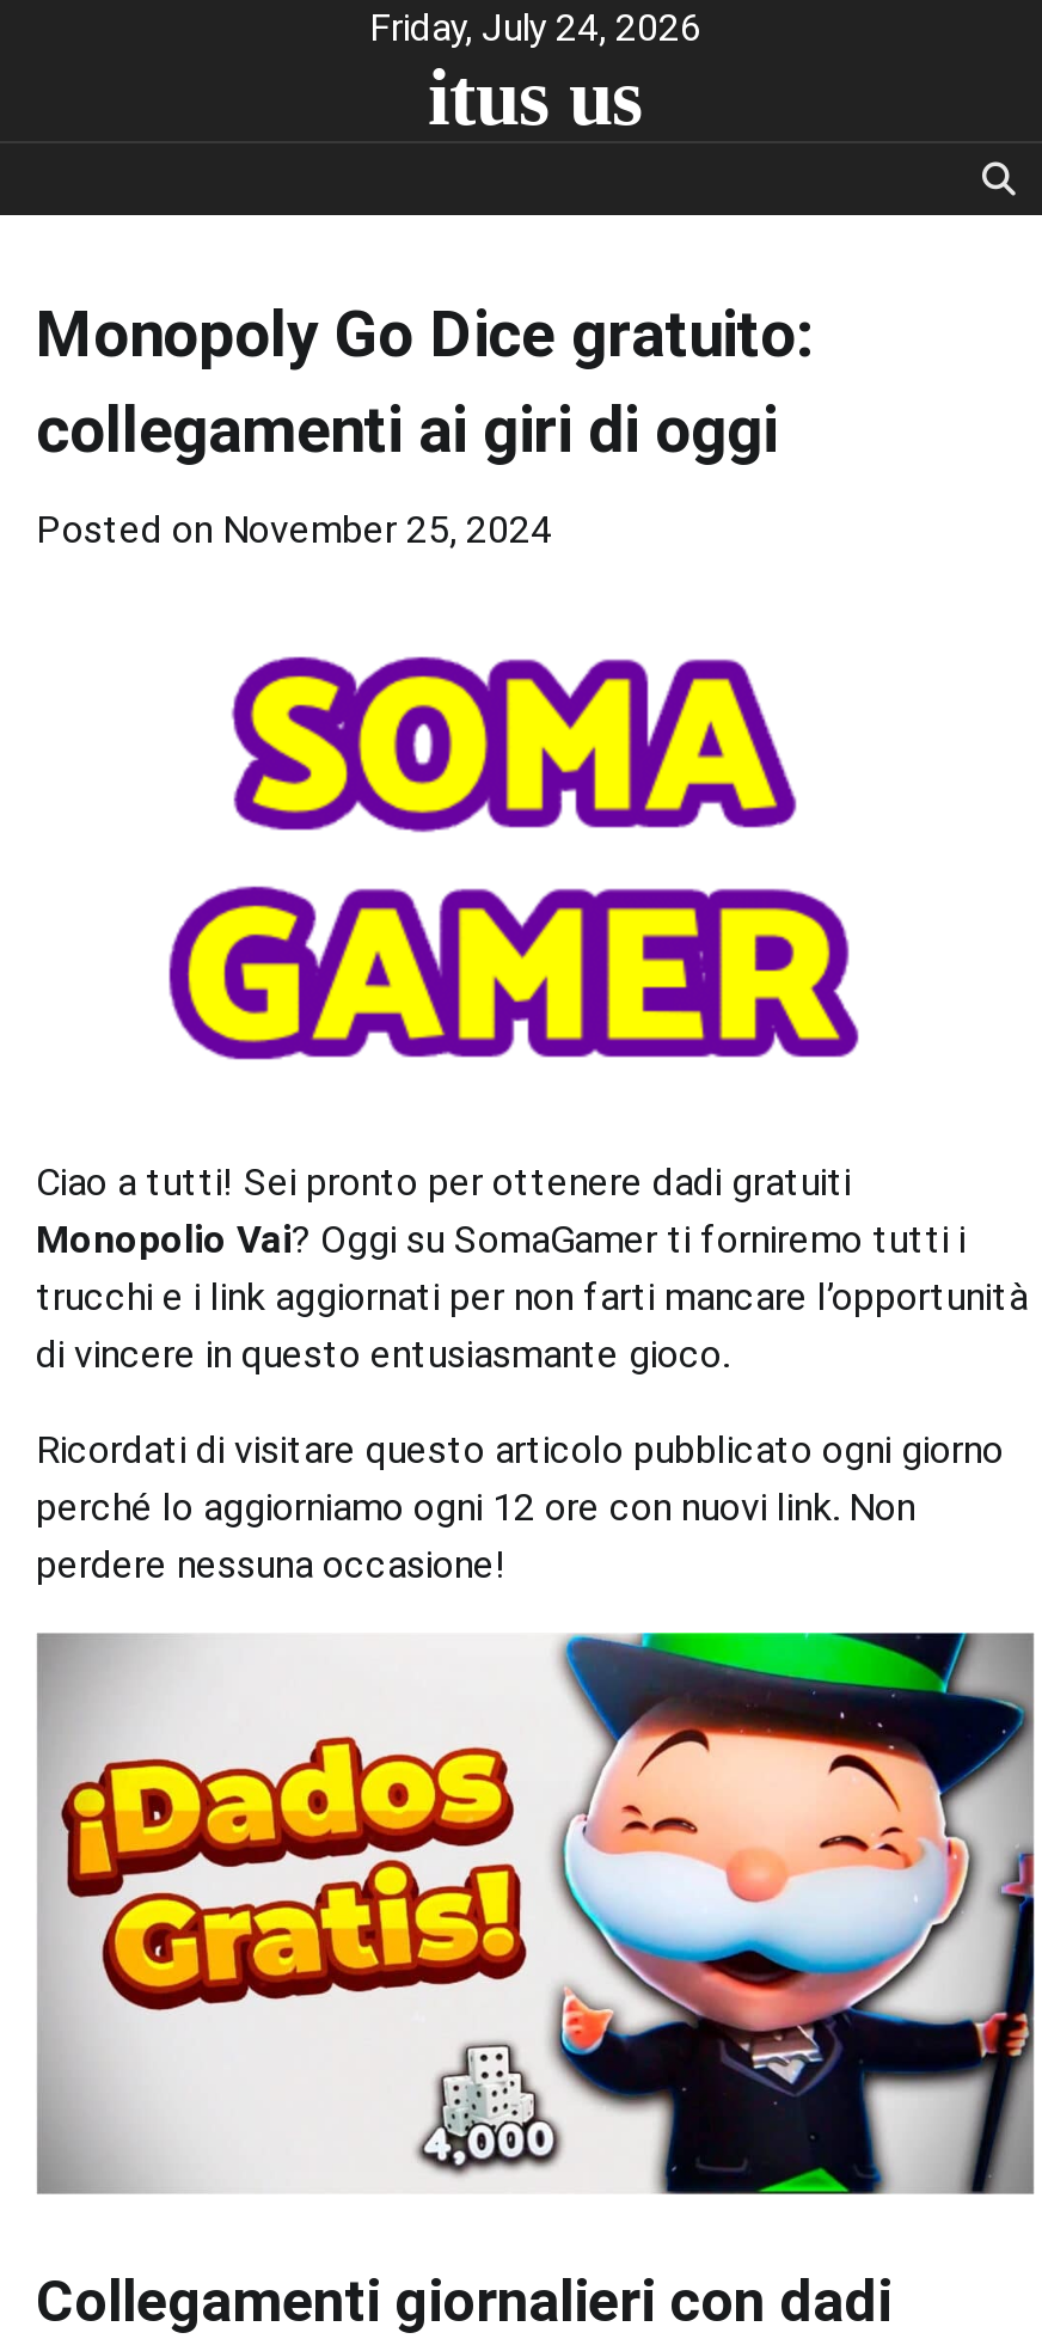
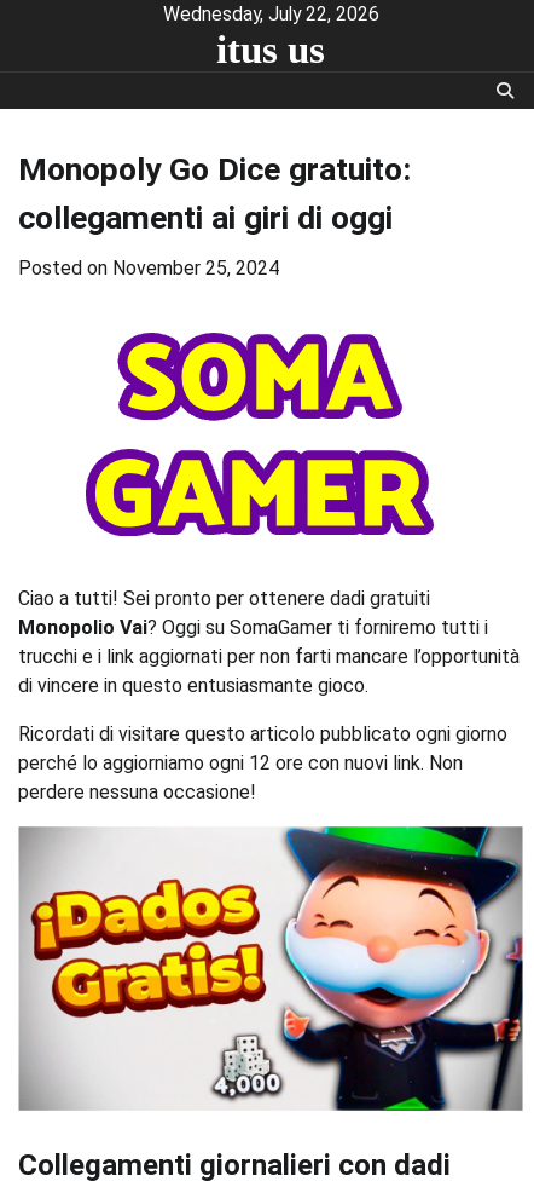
- Friday, July 24, 2026
+ Wednesday, July 22, 2026
